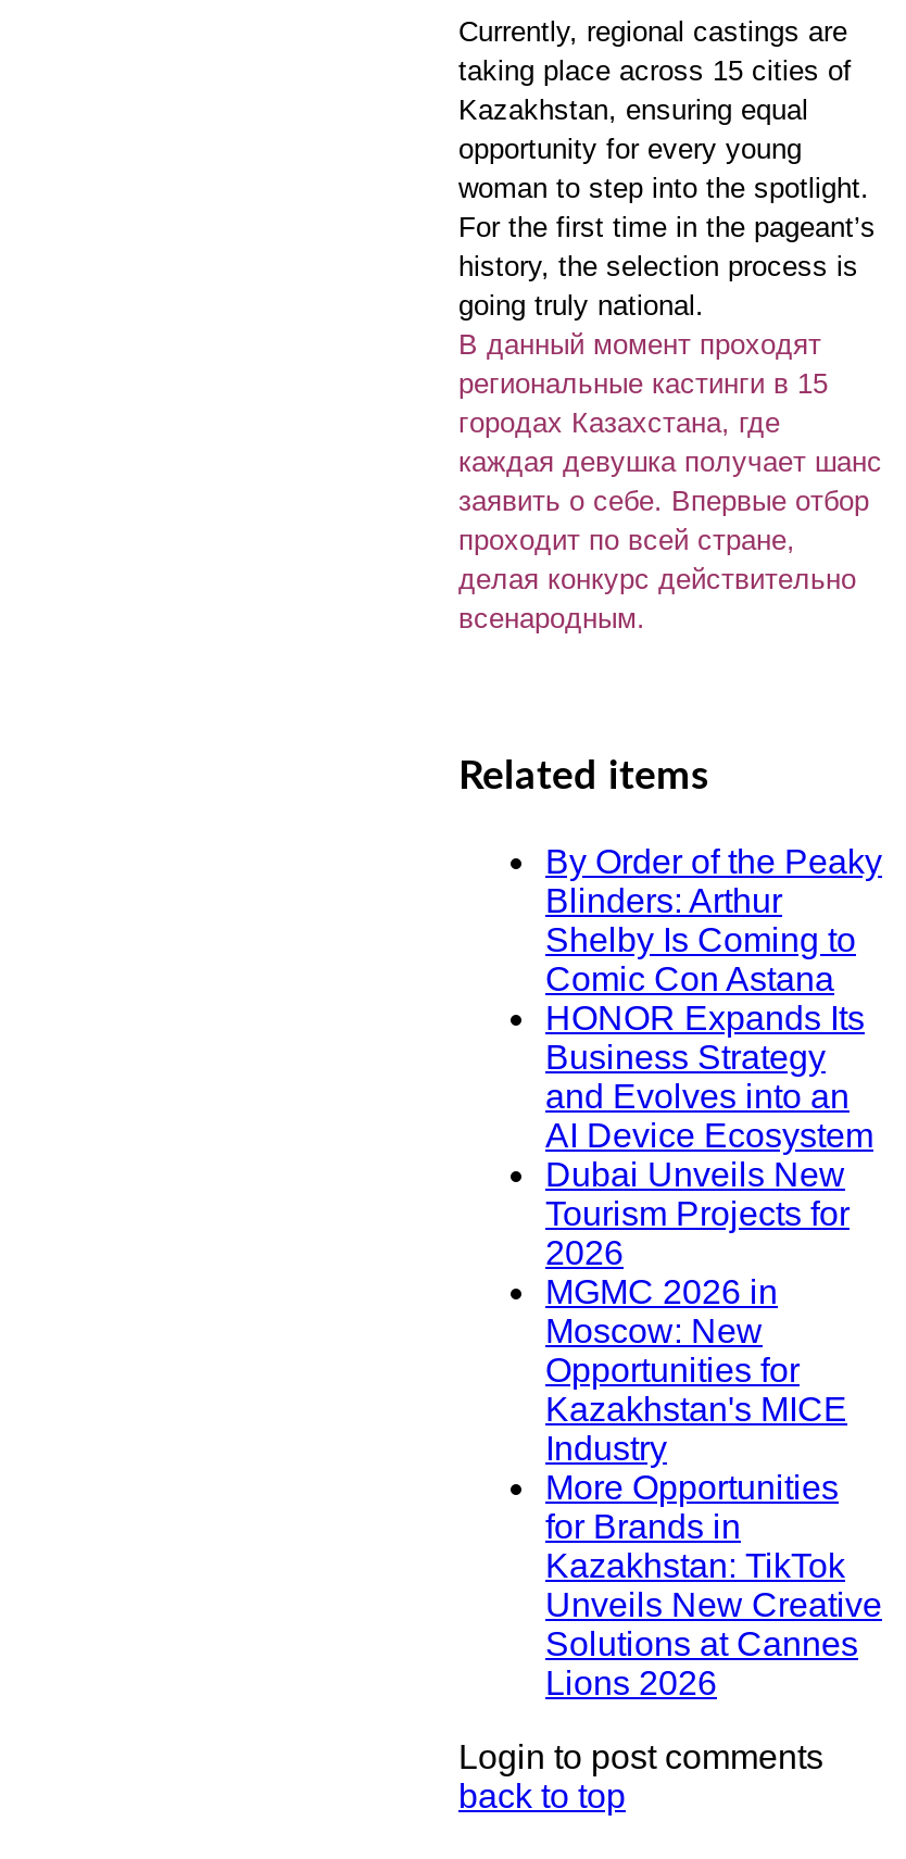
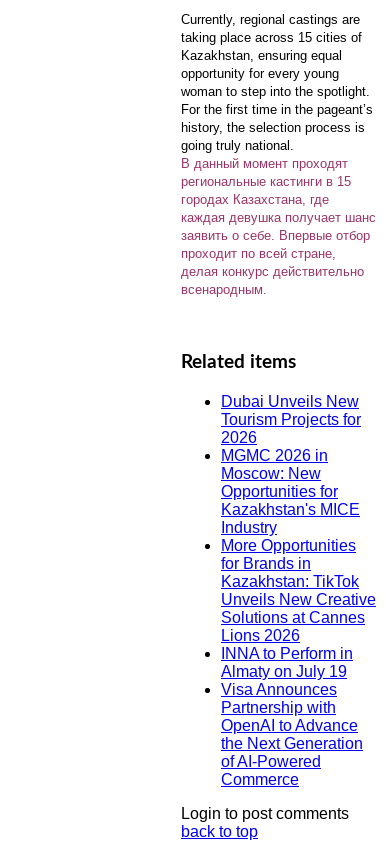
- By Order of the Peaky
- Blinders: Arthur
- Shelby Is Coming to
- Comic Con Astana
- HONOR Expands Its
- Business Strategy
- and Evolves into an
- AI Device Ecosystem

moved up: Dubai Unveils New | Tourism Projects for | 2026 | ... | Solutions at Cannes | Lions 2026

+ INNA to Perform in
+ Almaty on July 19
+ Visa Announces
+ Partnership with
+ OpenAI to Advance
+ the Next Generation
+ of AI-Powered
+ Commerce
